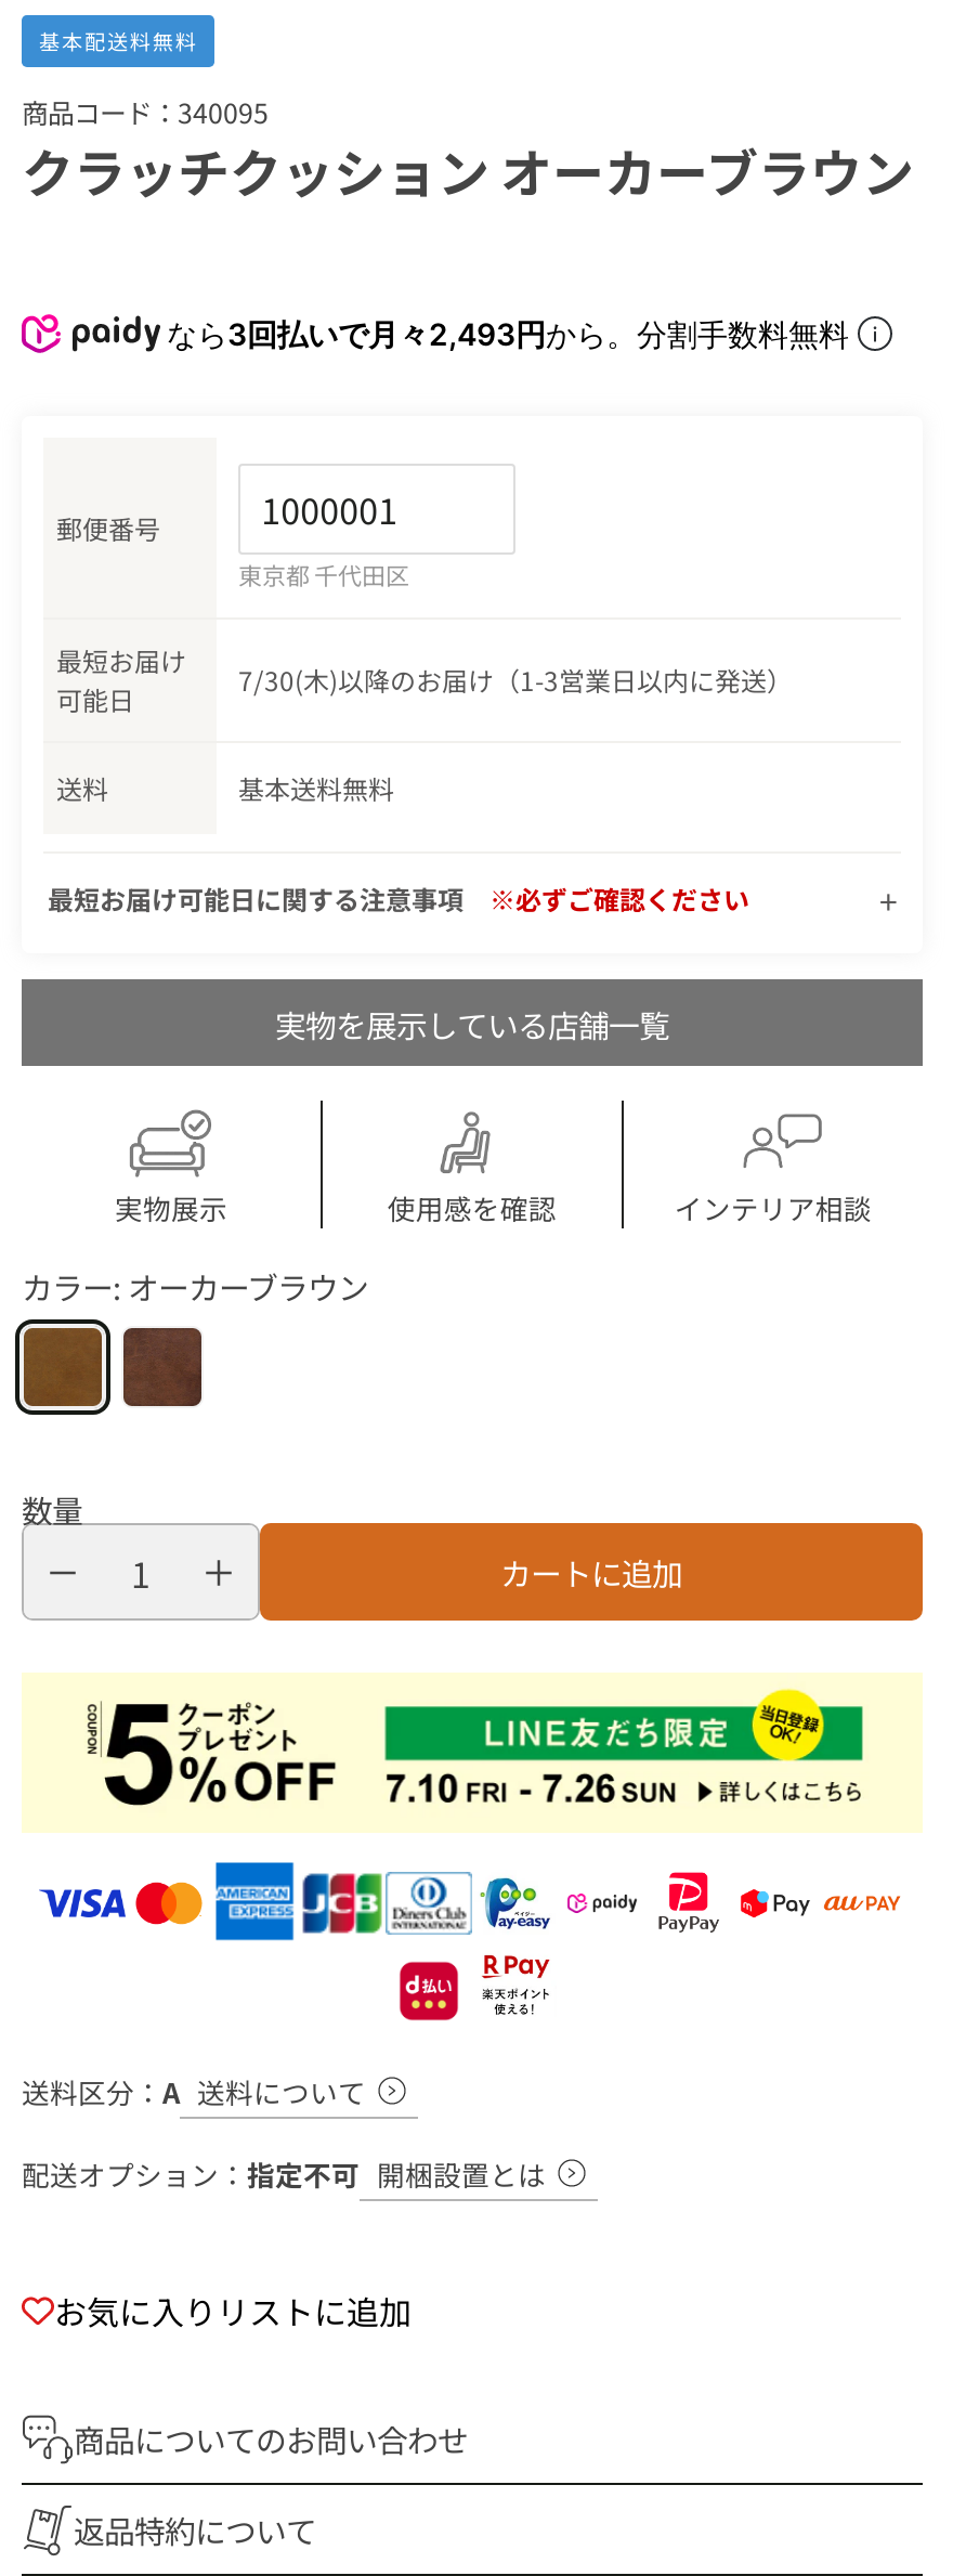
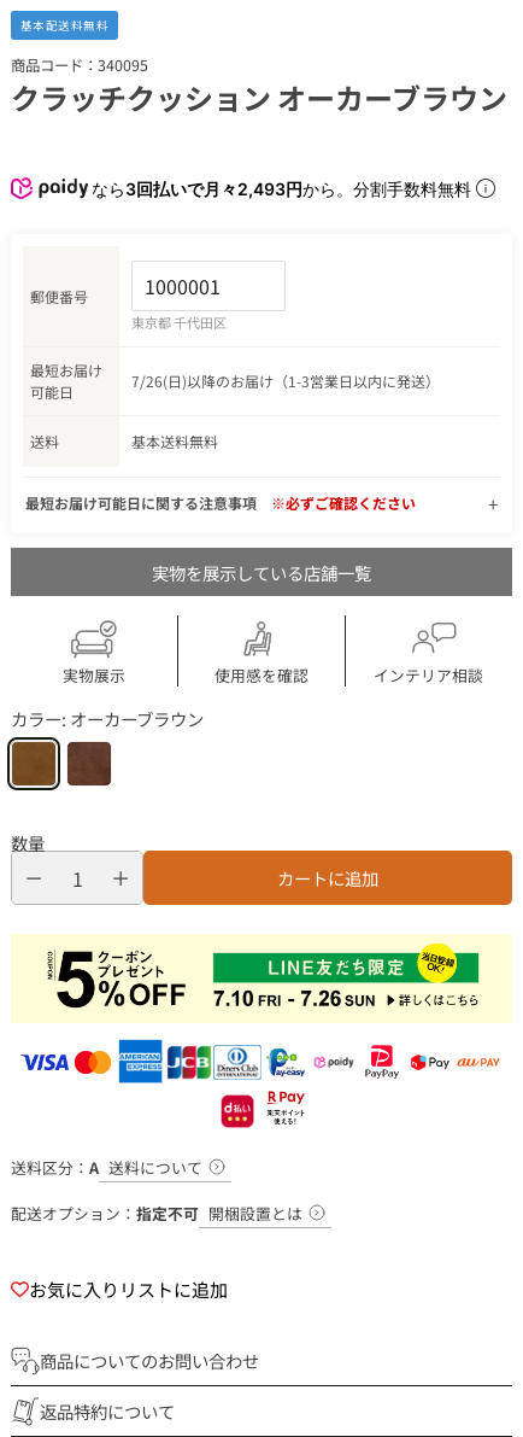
- 7/30(木)以降のお届け（1-3営業日以内に発送）
+ 7/26(日)以降のお届け（1-3営業日以内に発送）
